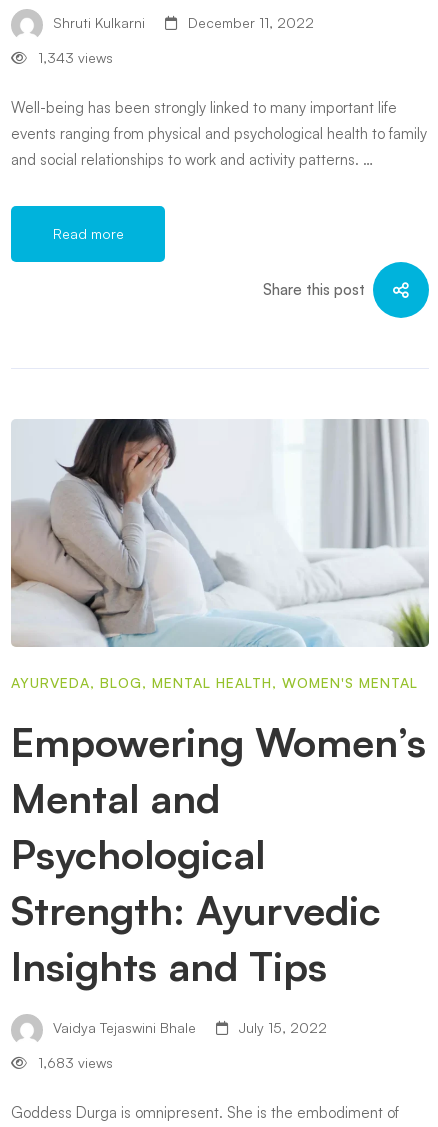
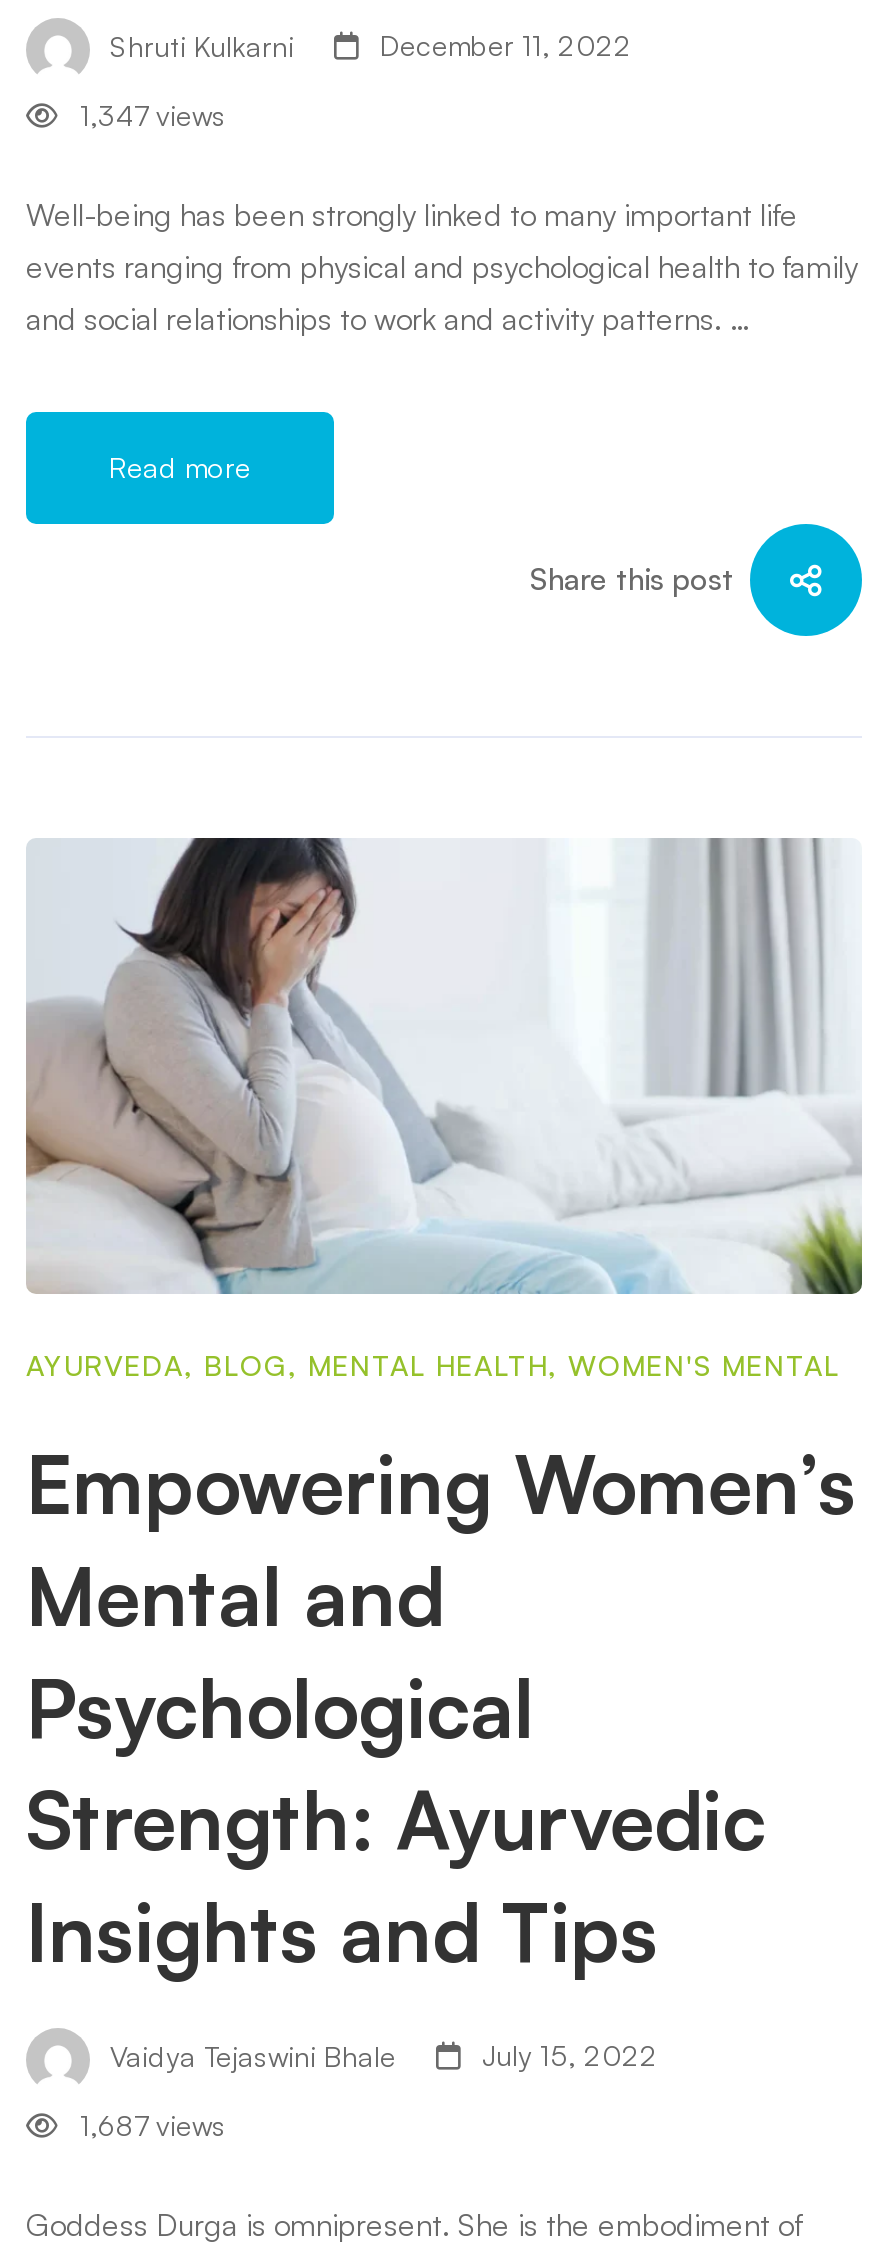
- 1,343 views
+ 1,347 views

- 1,683 views
+ 1,687 views
